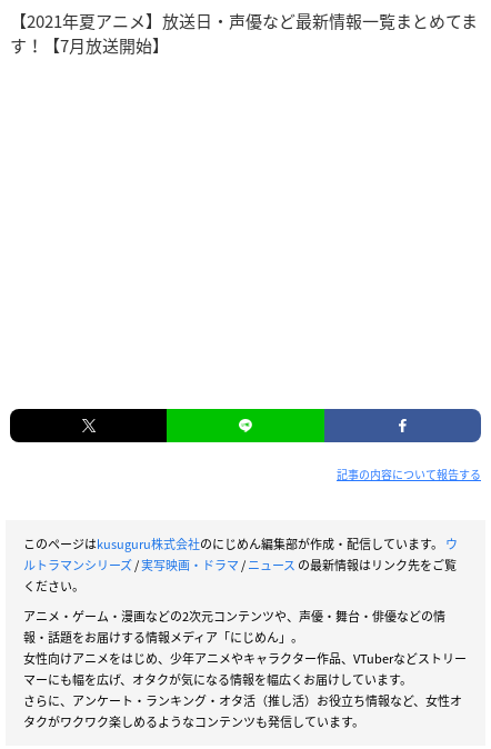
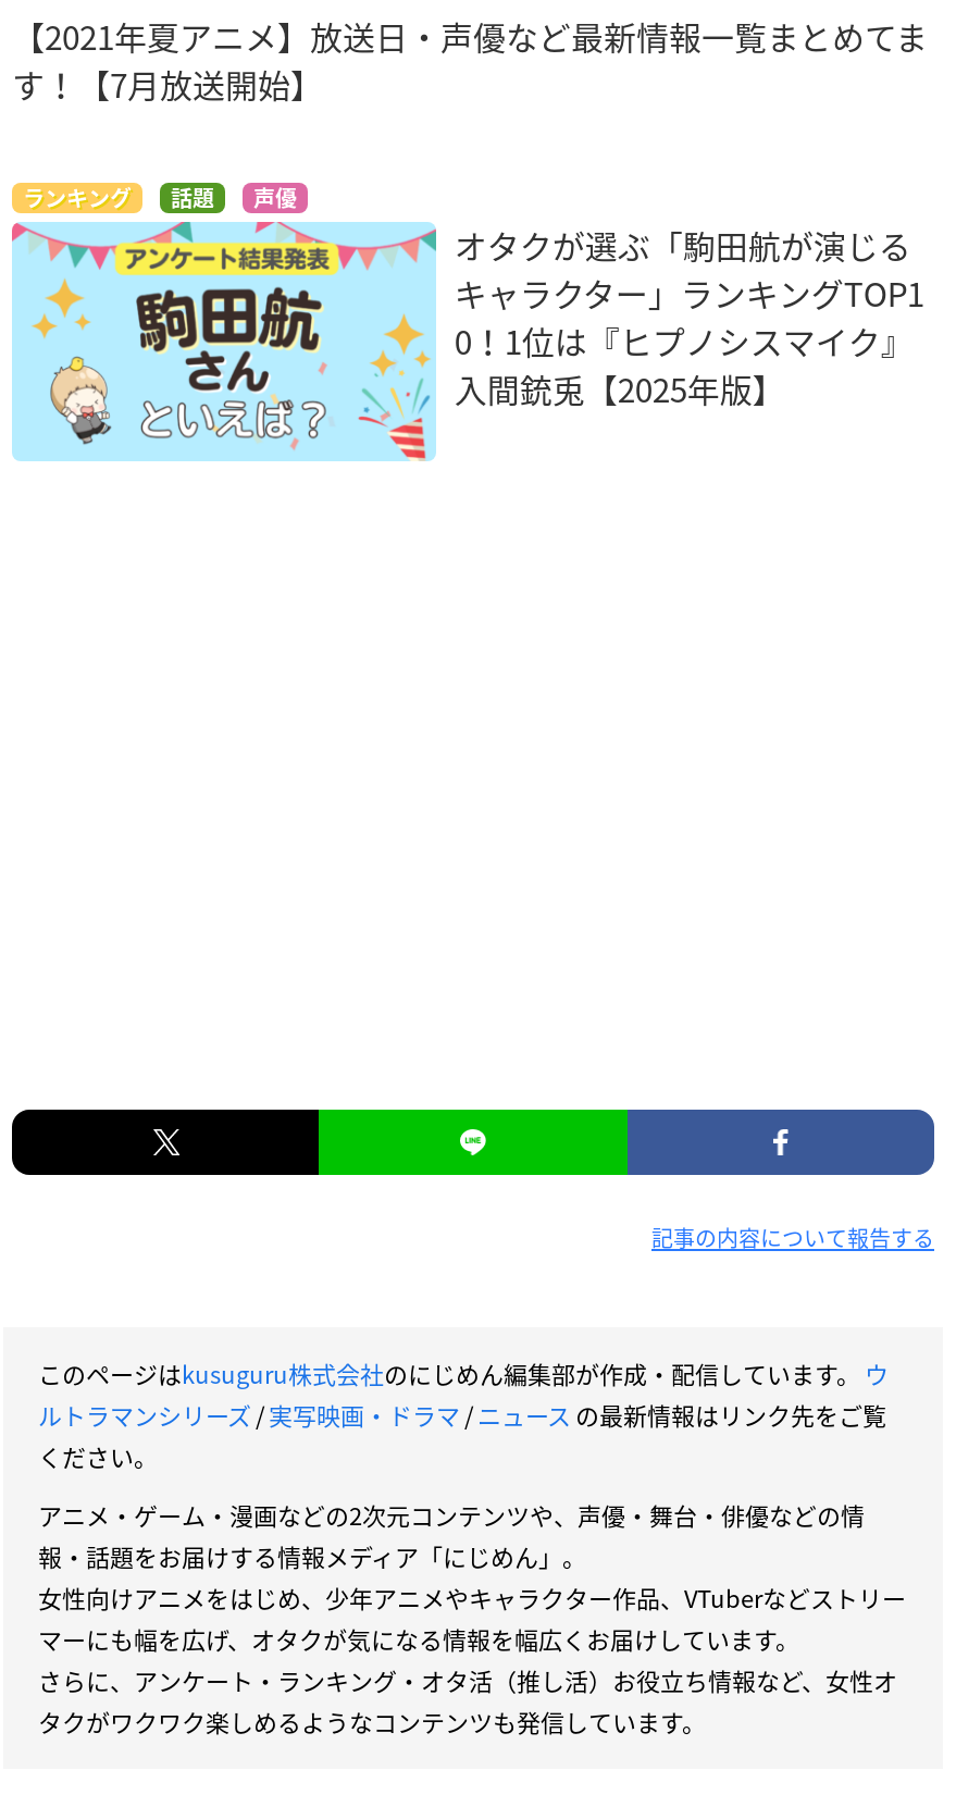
+ [image]
+ ランキング
+ 話題
+ 声優
+ オタクが選ぶ「駒田航が演じる
+ キャラクター」ランキングTOP1
+ 0！1位は『ヒプノシスマイク』
+ 入間銃兎【2025年版】
